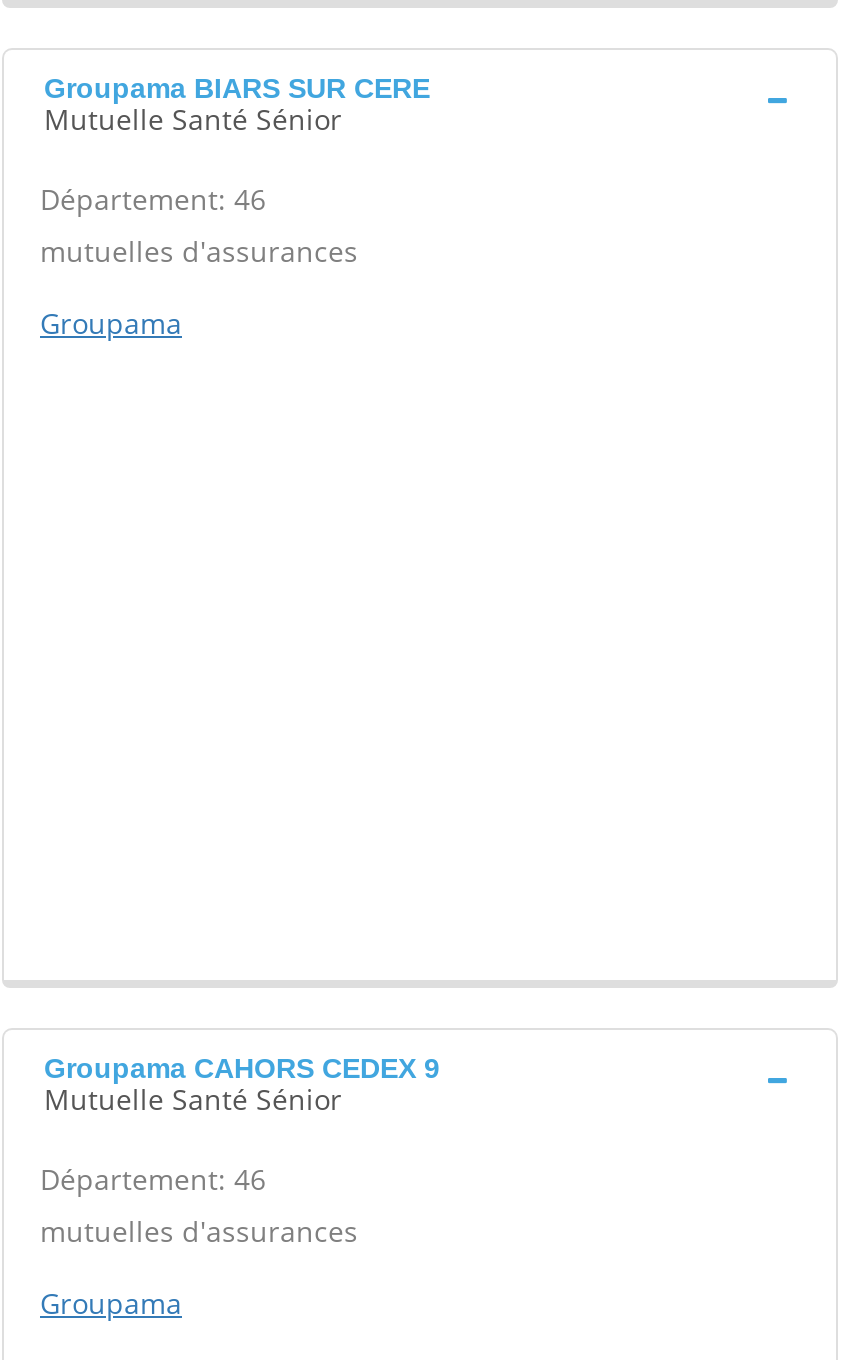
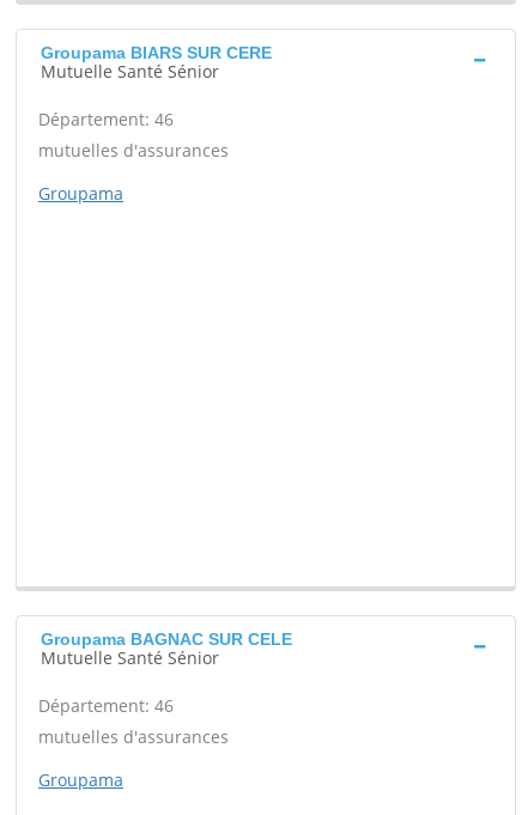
- Groupama CAHORS CEDEX 9
+ Groupama BAGNAC SUR CELE
